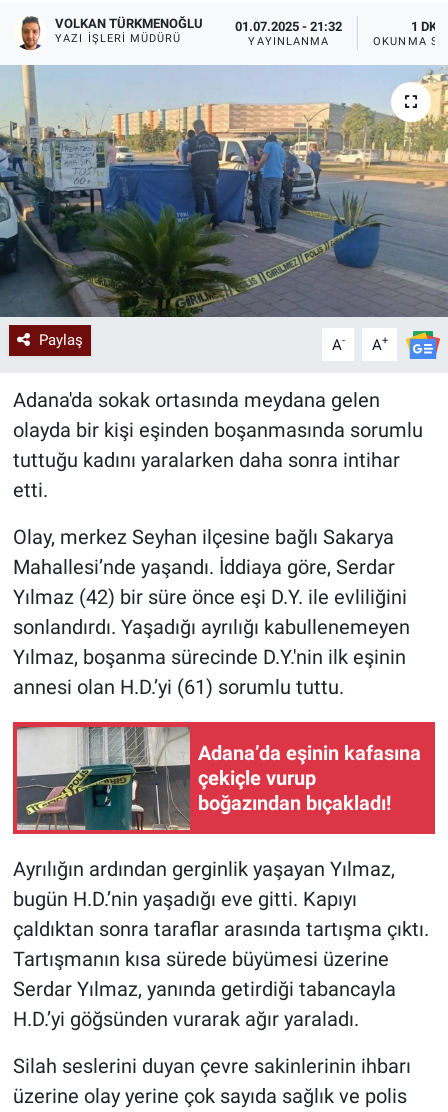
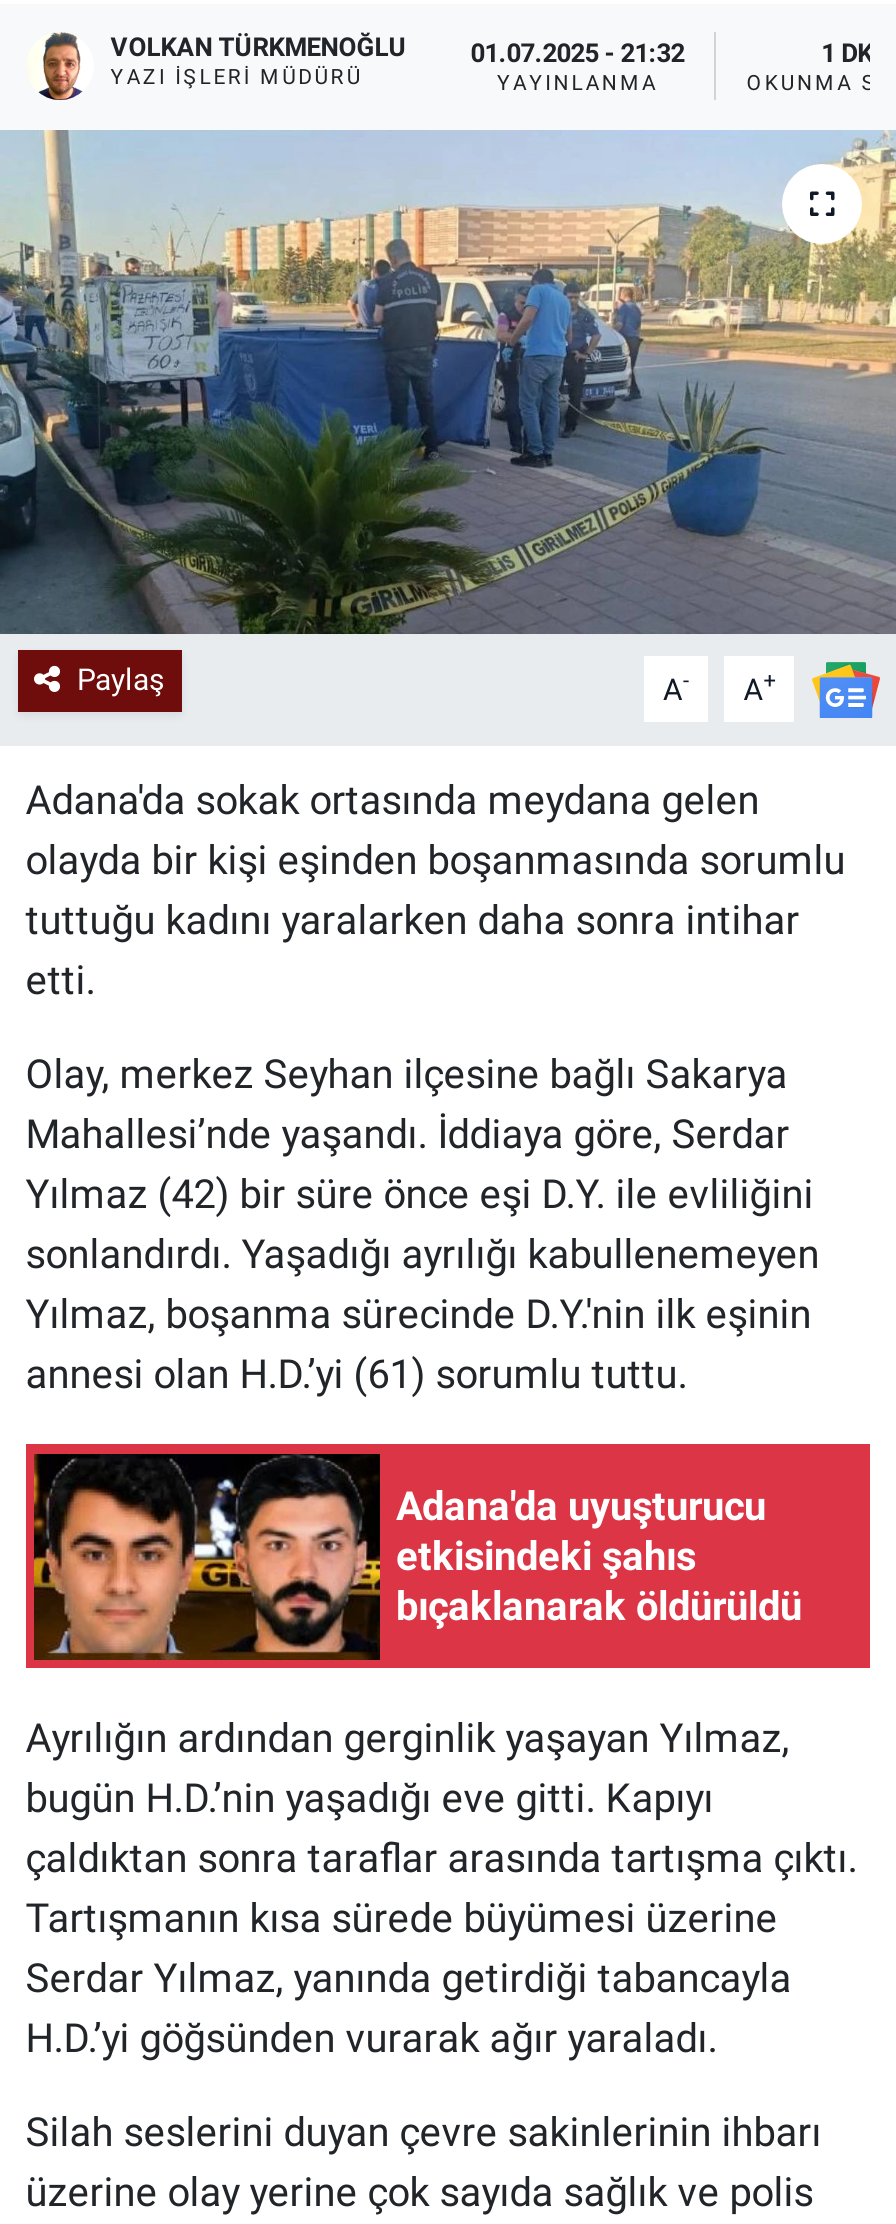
- [image]
- Adana’da eşinin kafasına
- çekiçle vurup
- boğazından bıçakladı!
+ [image]
+ Adana'da uyuşturucu
+ etkisindeki şahıs
+ bıçaklanarak öldürüldü
